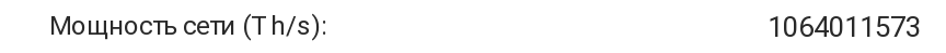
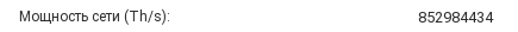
- 1064011573
+ 852984434
